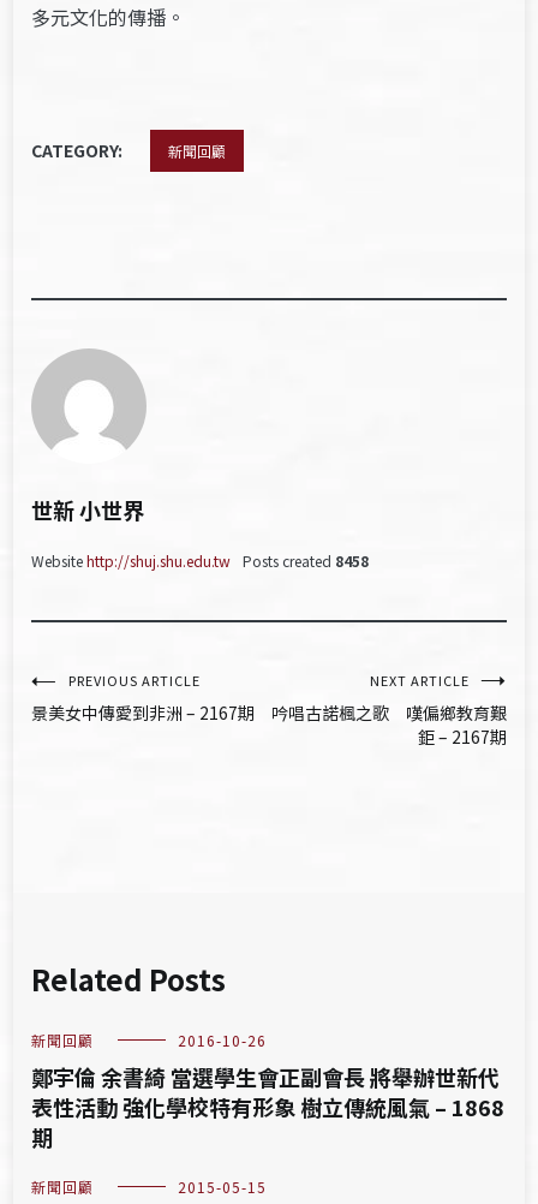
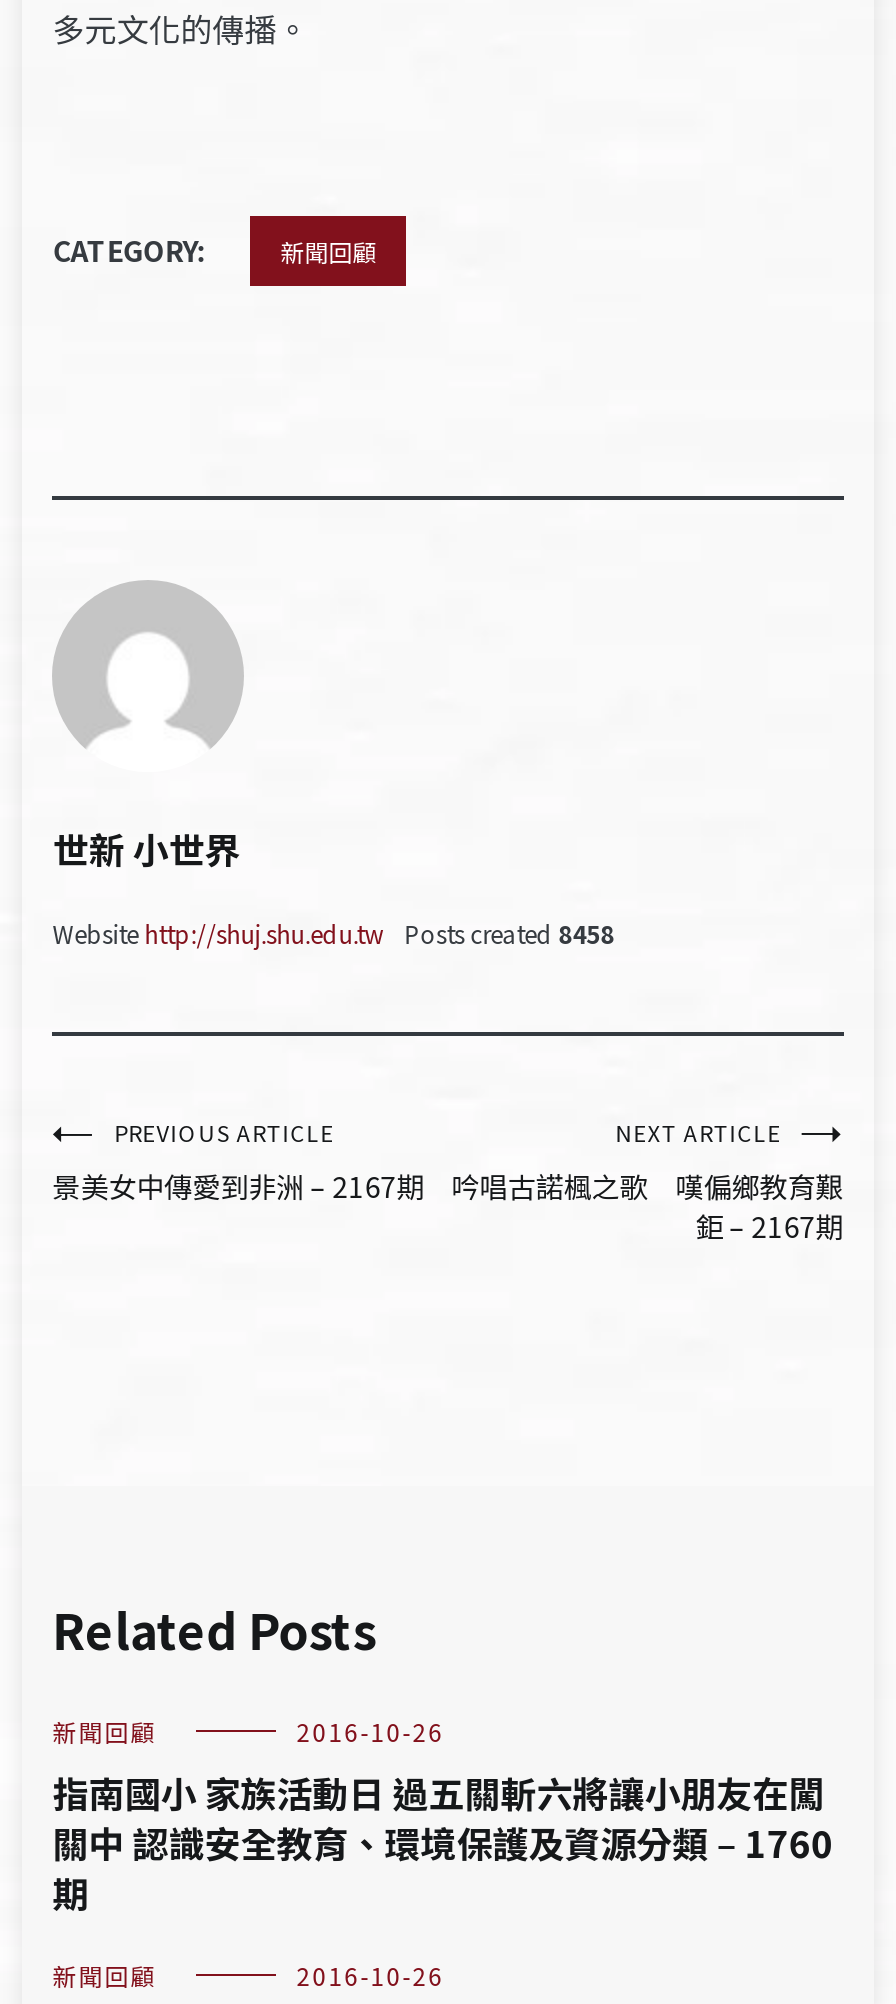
- 鄭宇倫 余書綺 當選學生會正副會長 將舉辦世新代
- 表性活動 強化學校特有形象 樹立傳統風氣 – 1868
+ 指南國小 家族活動日 過五關斬六將讓小朋友在闖
+ 關中 認識安全教育、環境保護及資源分類 – 1760

- 2015-05-15
+ 2016-10-26
